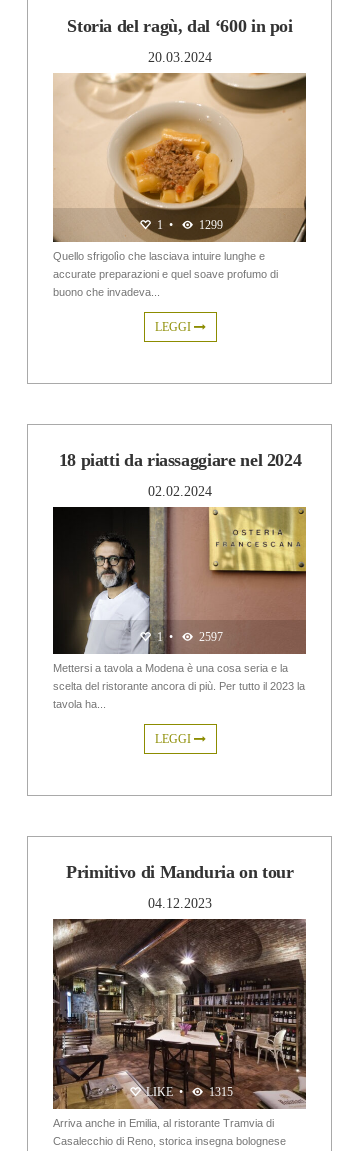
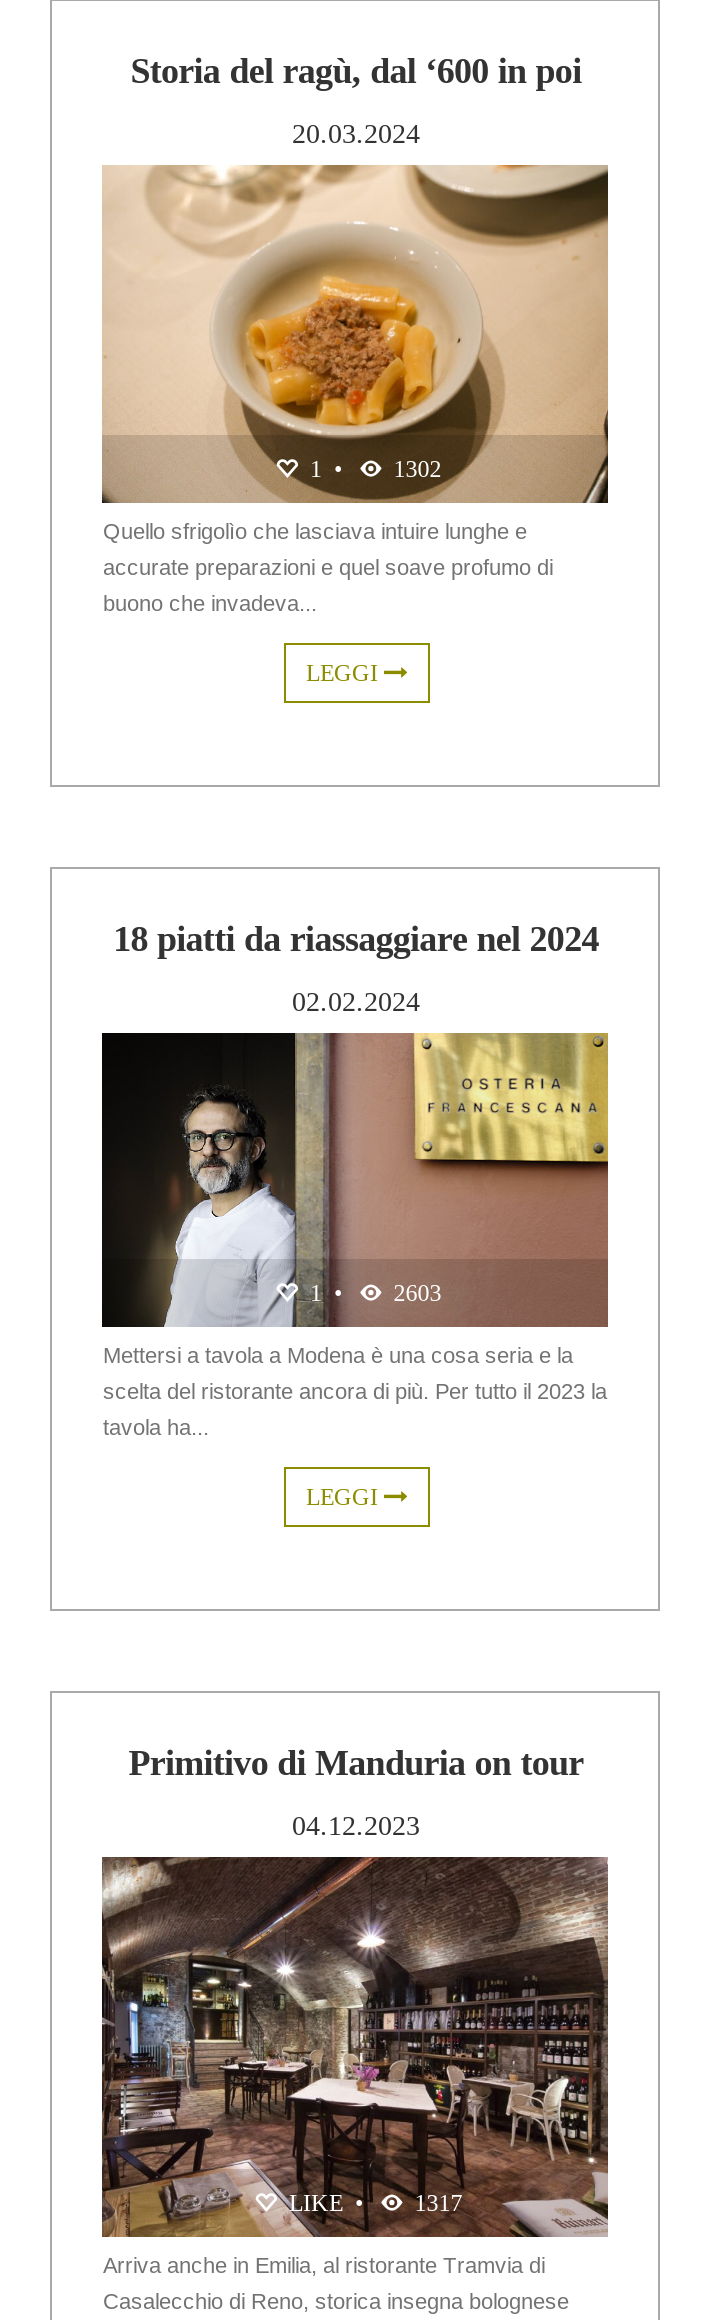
- 1 • 1299
+ 1 • 1302

- 1 • 2597
+ 1 • 2603

- LIKE • 1315
+ LIKE • 1317
